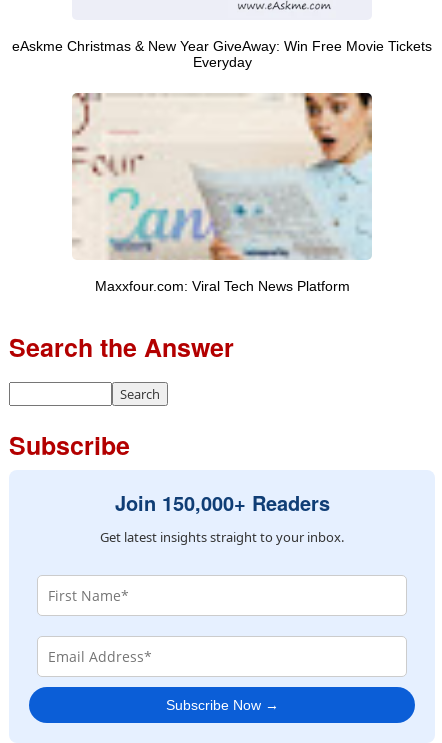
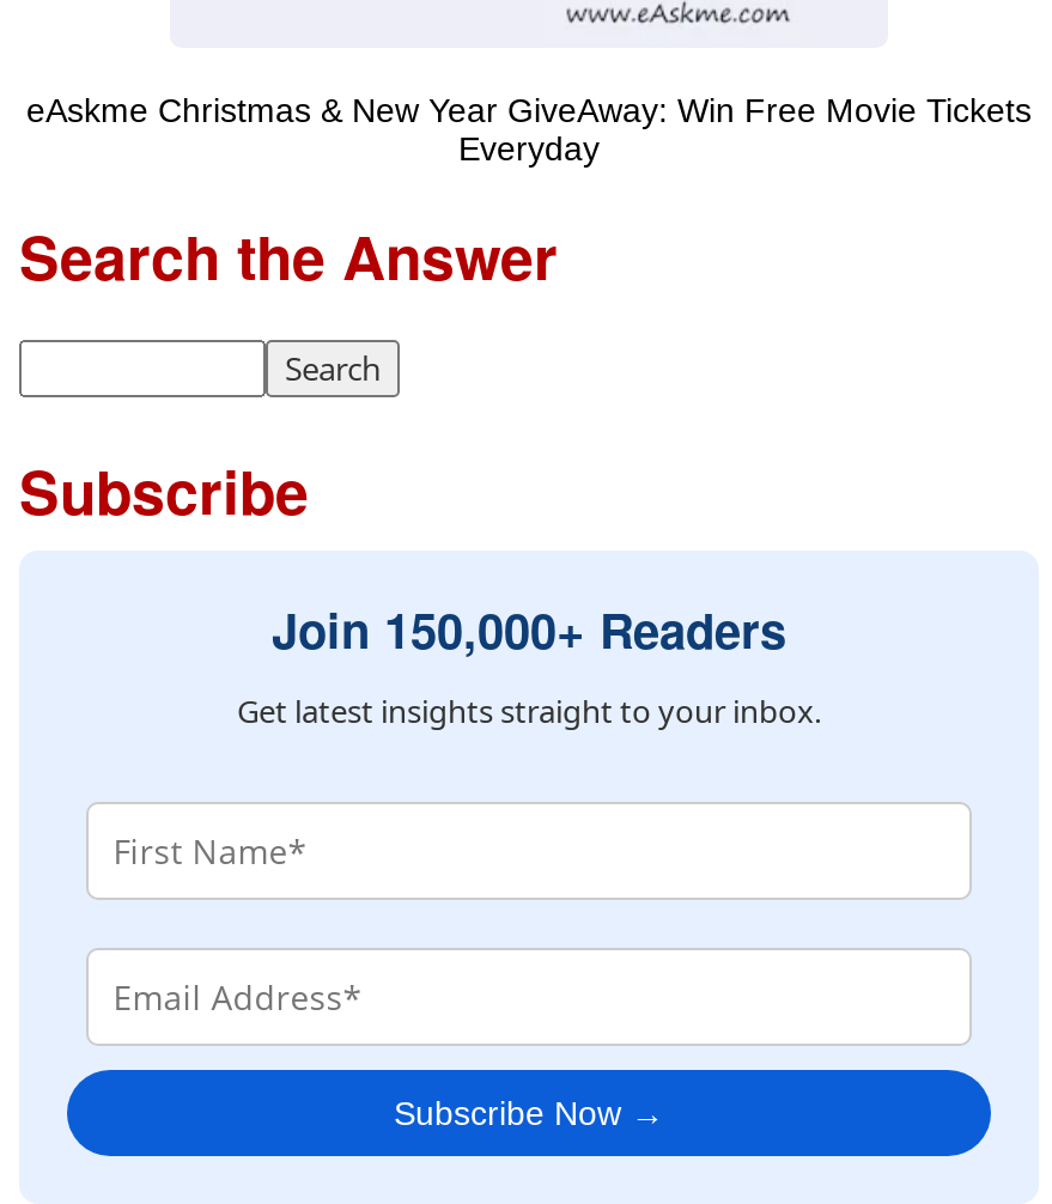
- [image]
- Maxxfour.com: Viral Tech News Platform
